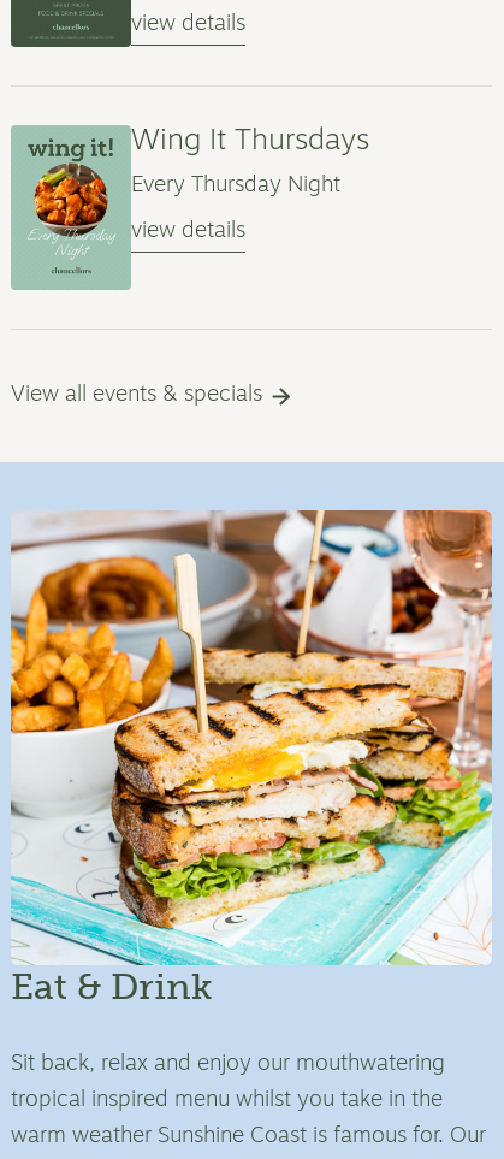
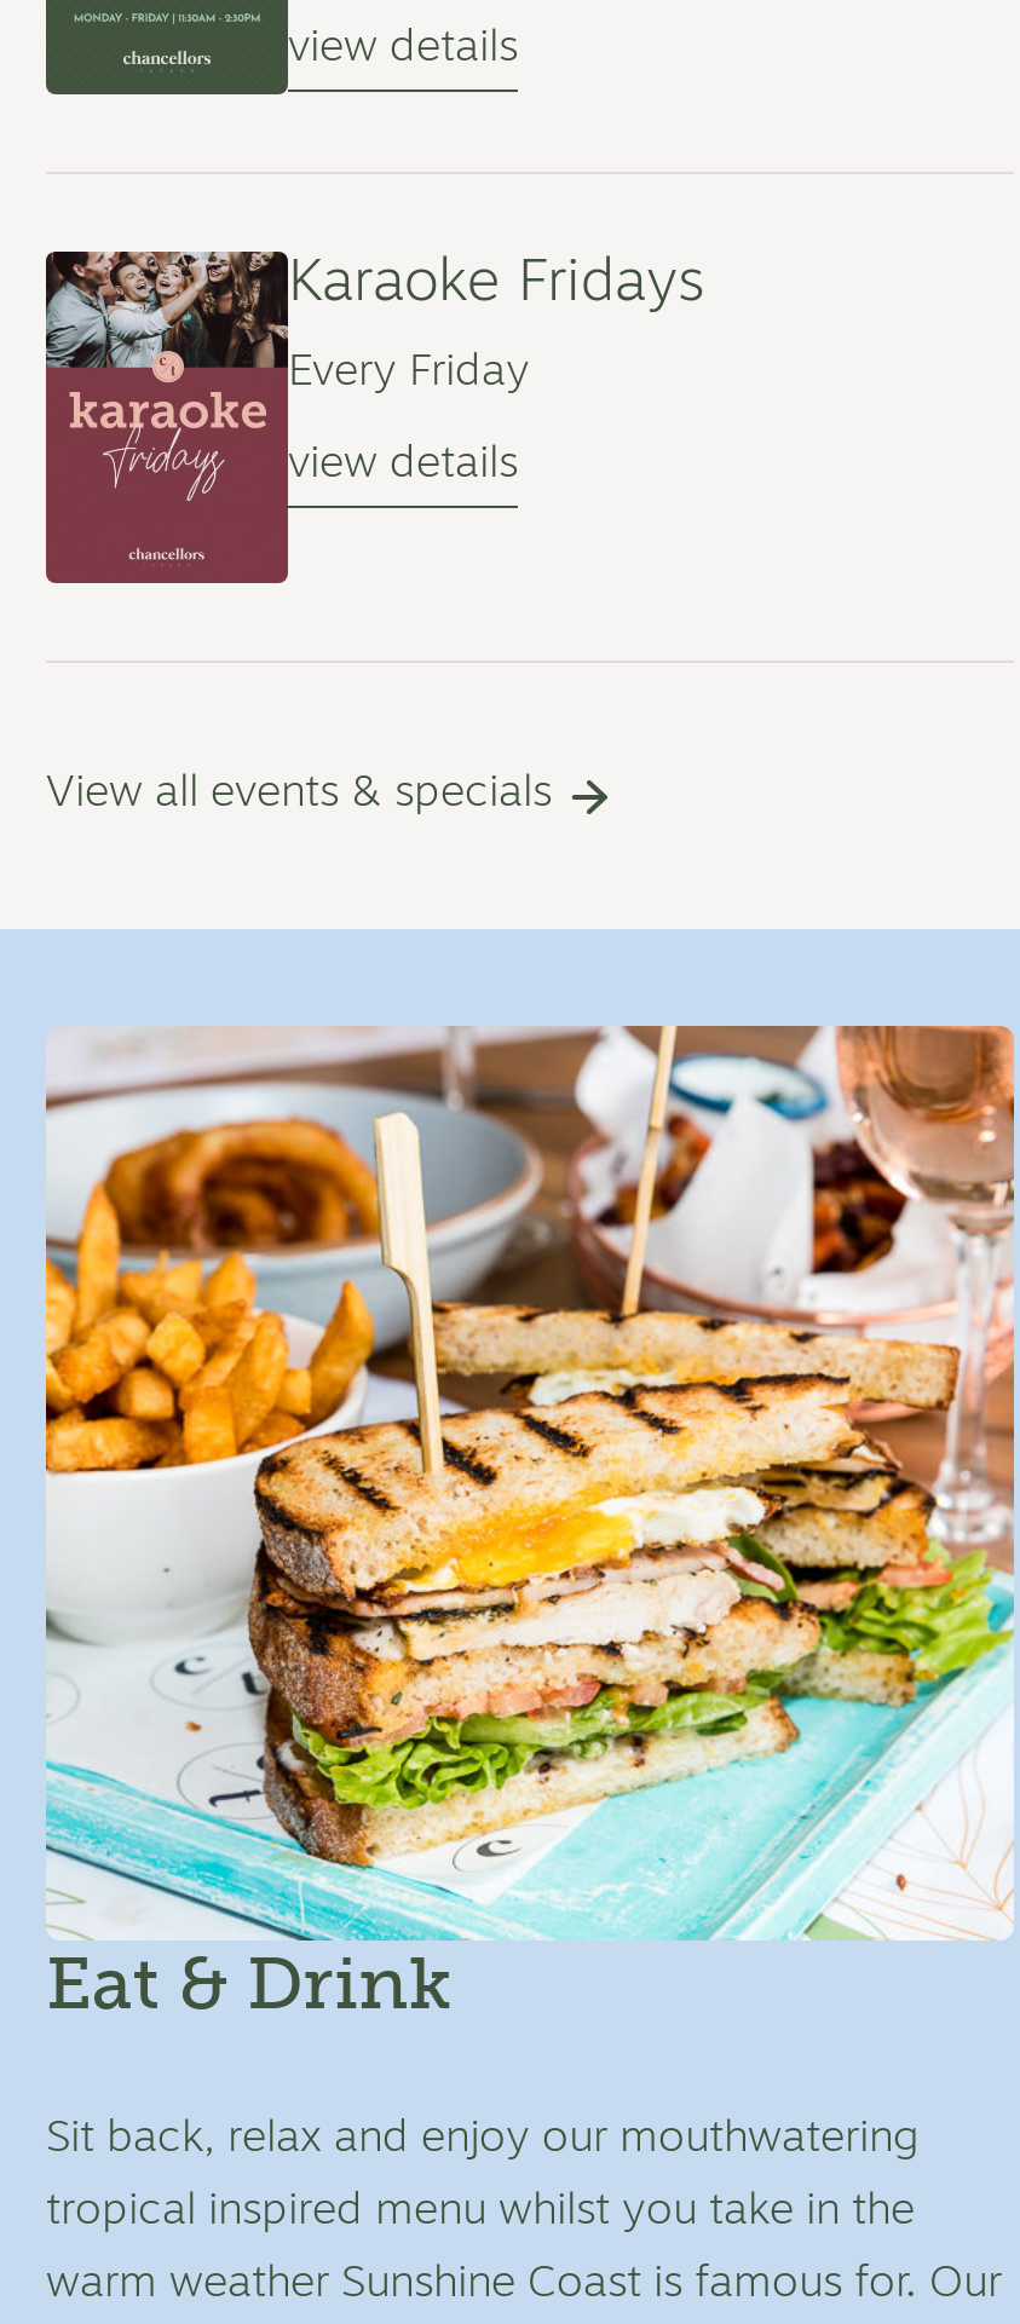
- [image]
- Wing It Thursdays
+ [image]
+ Karaoke Fridays

- Every Thursday Night
+ Every Friday
